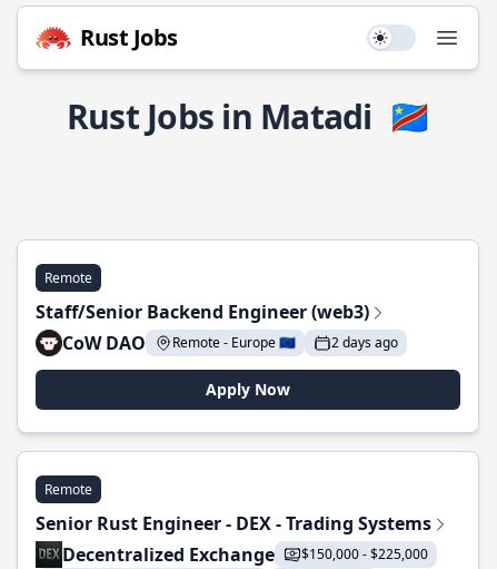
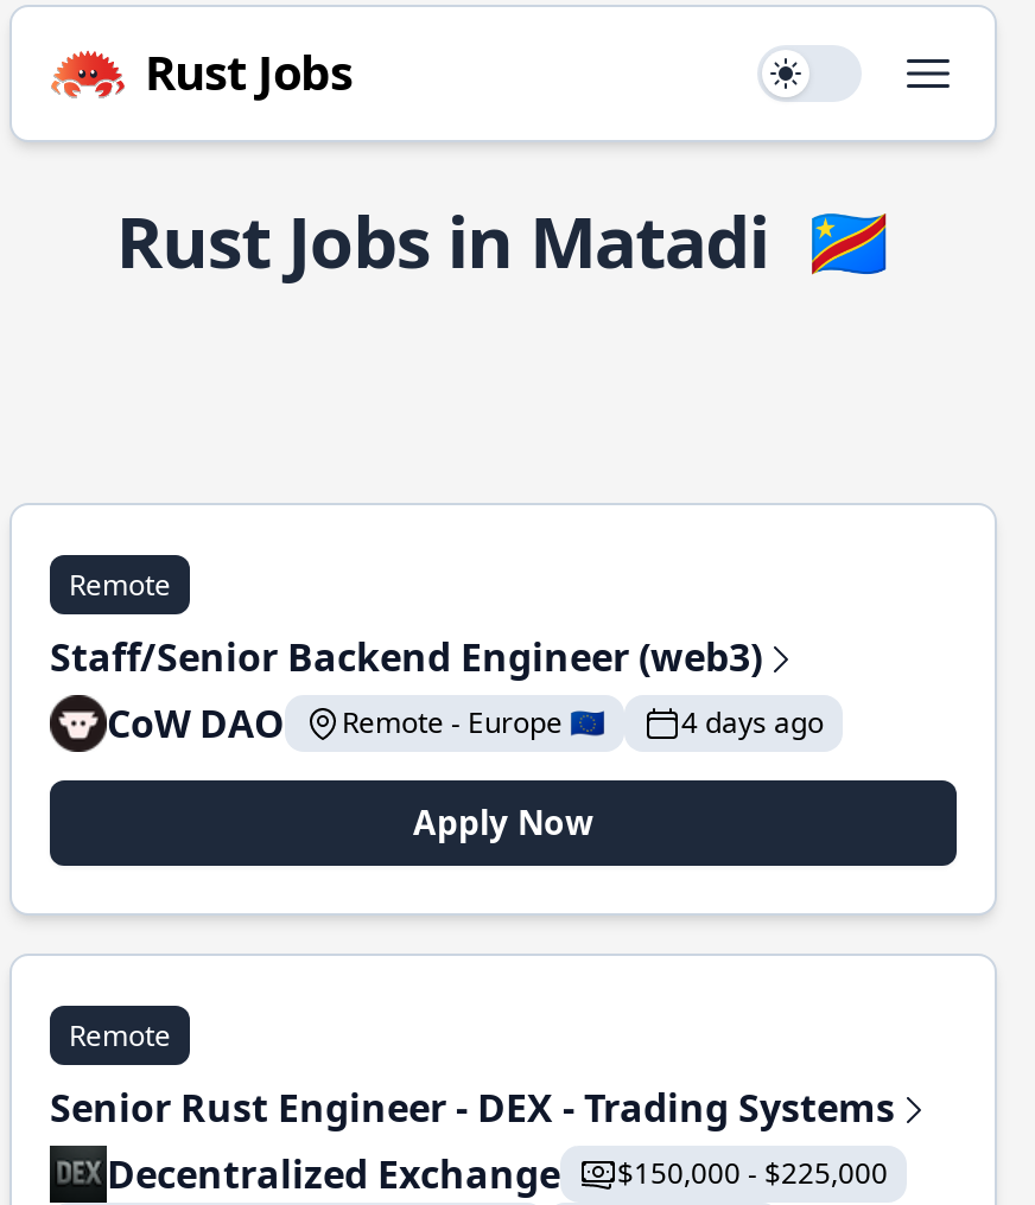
- 2 days ago
+ 4 days ago
